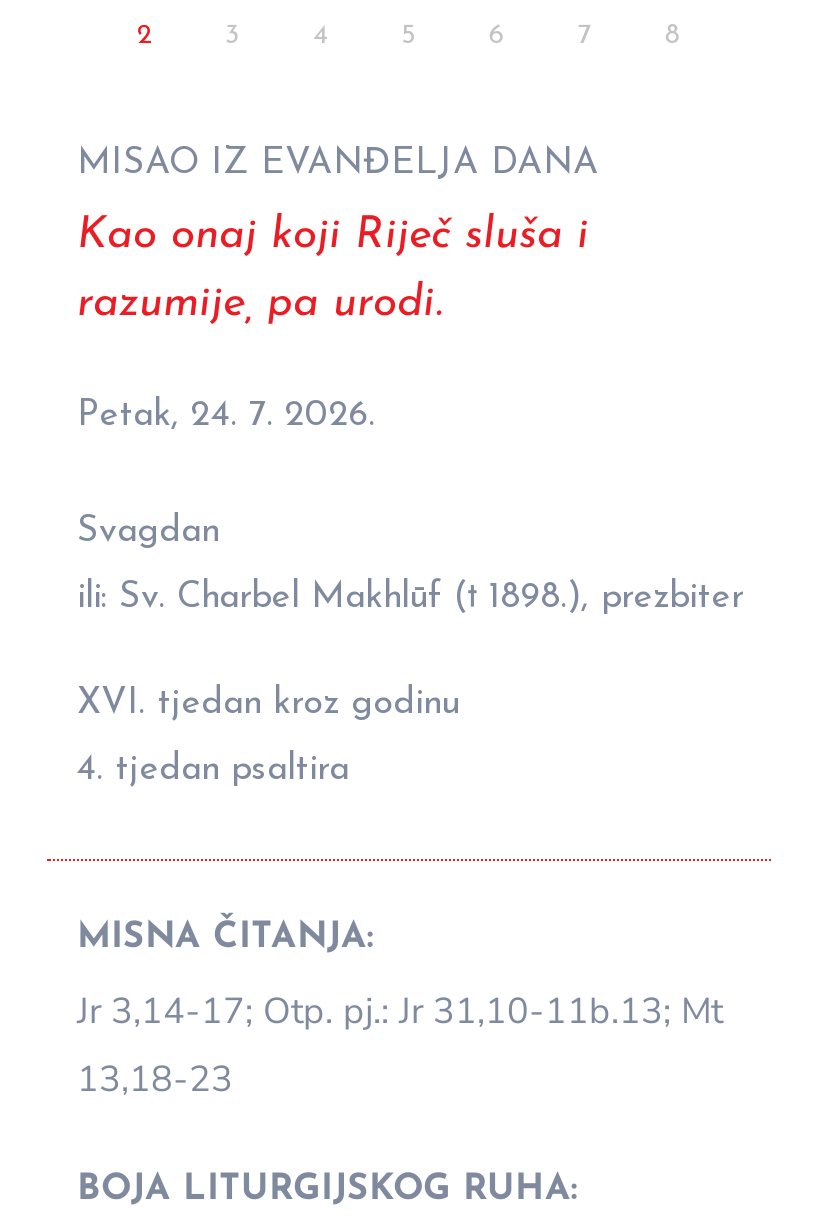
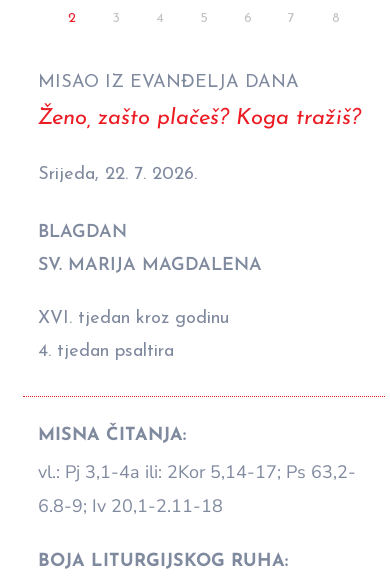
- Kao onaj koji Riječ sluša i
- razumije, pa urodi.
- Petak, 24. 7. 2026.
- Svagdan
- ili: Sv. Charbel Makhlūf († 1898.), prezbiter
+ Ženo, zašto plačeš? Koga tražiš?
+ Srijeda, 22. 7. 2026.
+ BLAGDAN
+ SV. MARIJA MAGDALENA

- Jr 3,14-17; Otp. pj.: Jr 31,10-11b.13; Mt
- 13,18-23
+ vl.: Pj 3,1-4a ili: 2Kor 5,14-17; Ps 63,2-
+ 6.8-9; Iv 20,1-2.11-18
